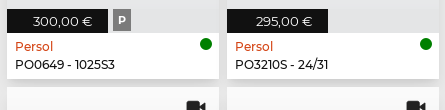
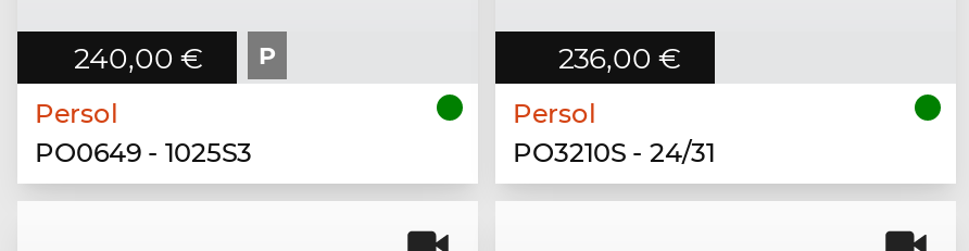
- 300,00 € P
+ 240,00 € P

- 295,00 €
+ 236,00 €
